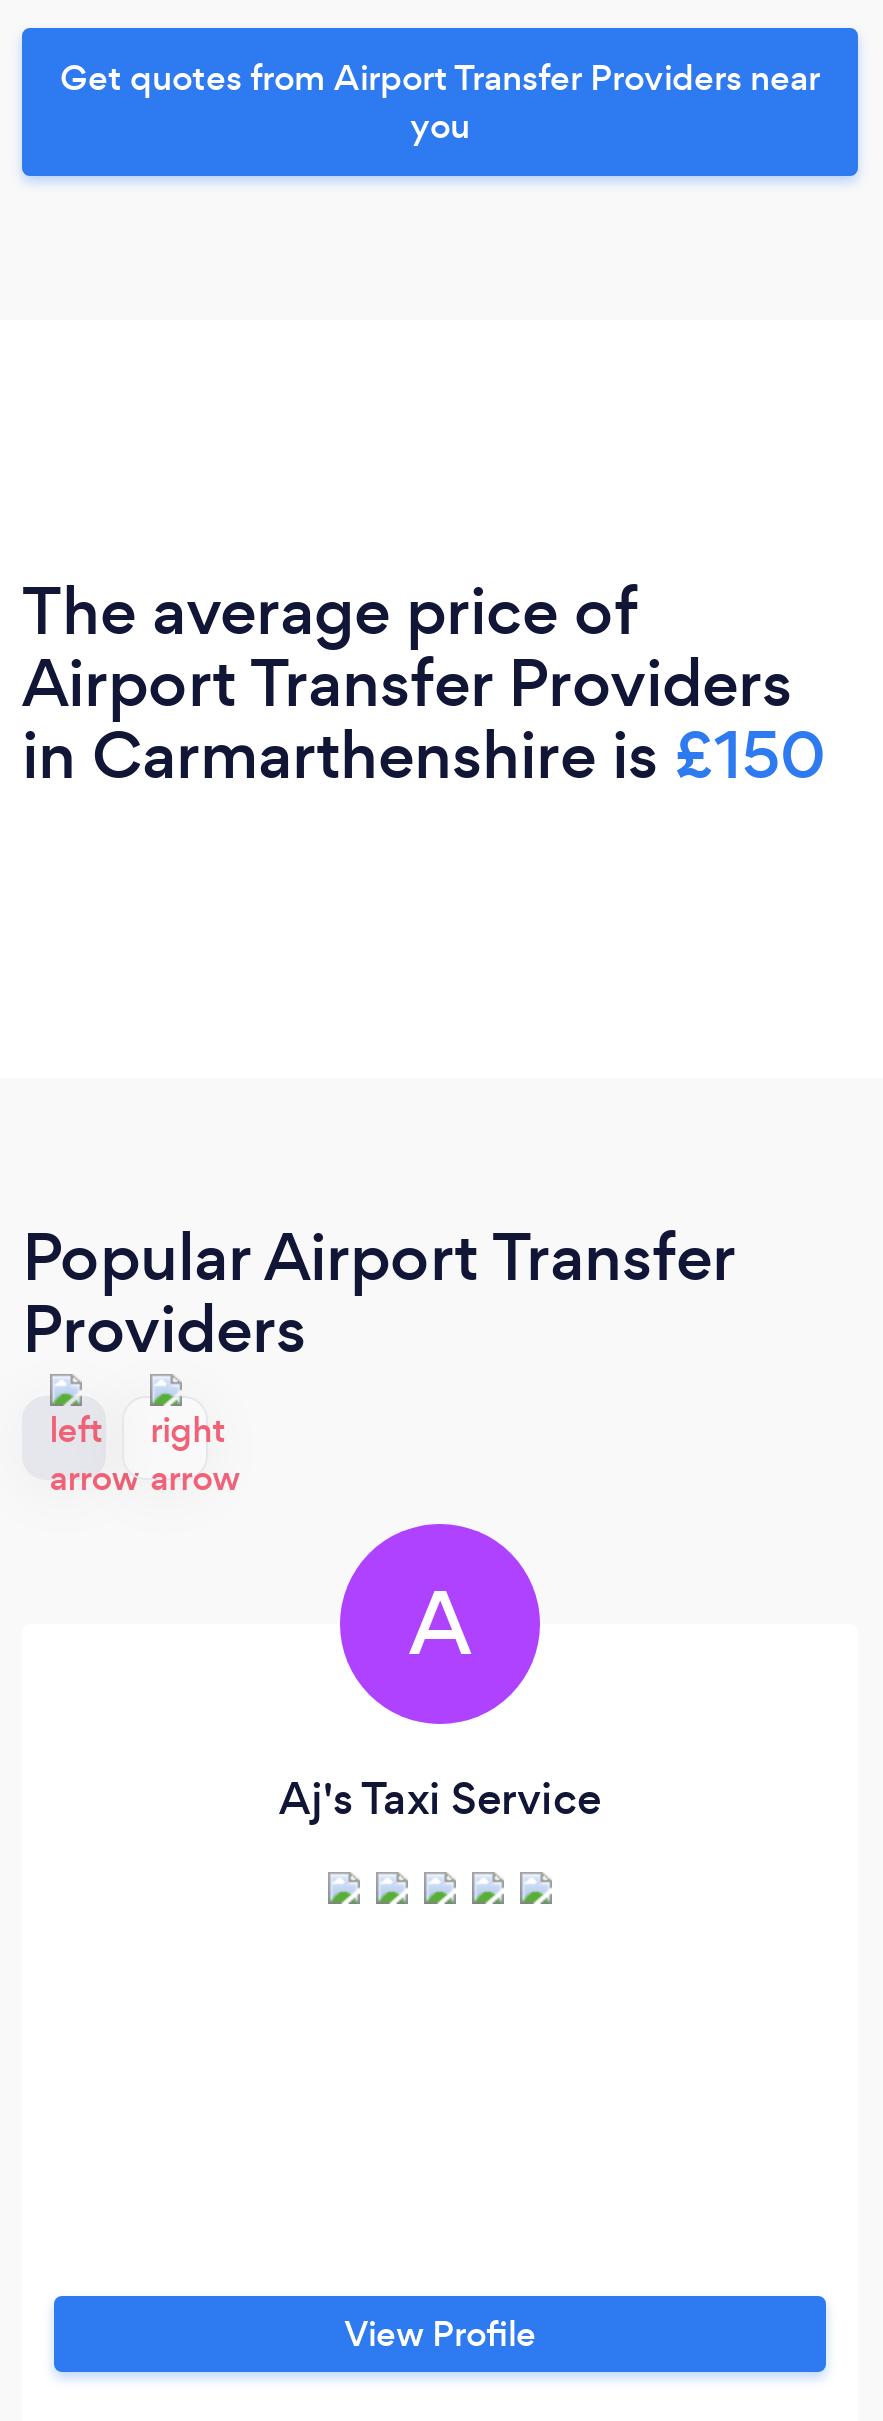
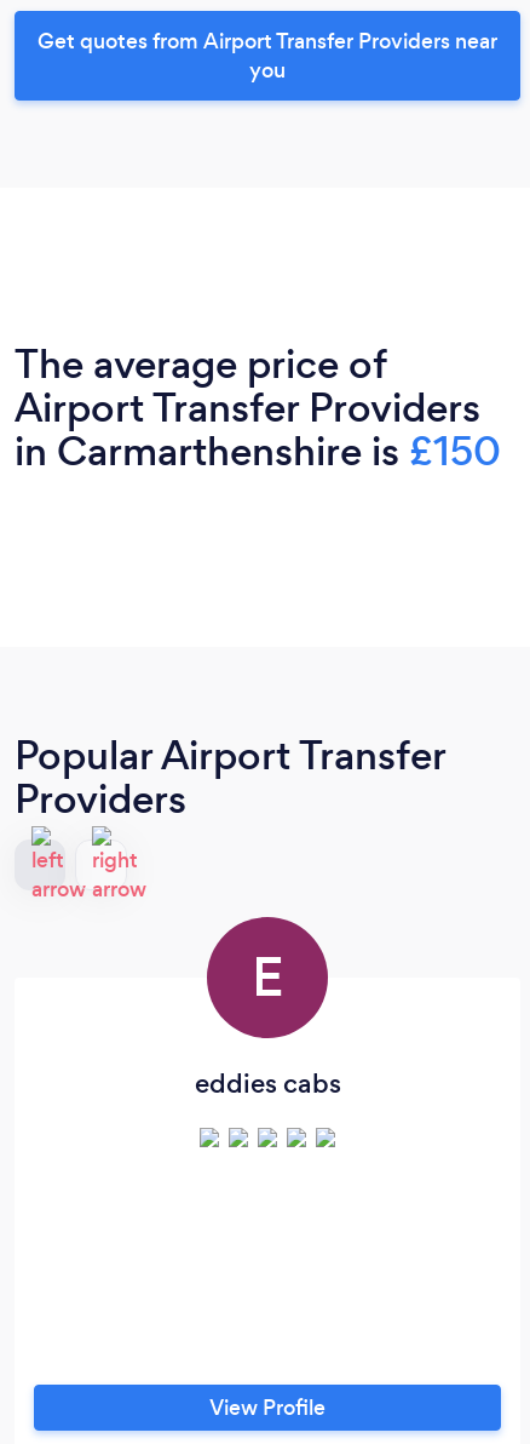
- A
+ E

- Aj's Taxi Service
+ eddies cabs
